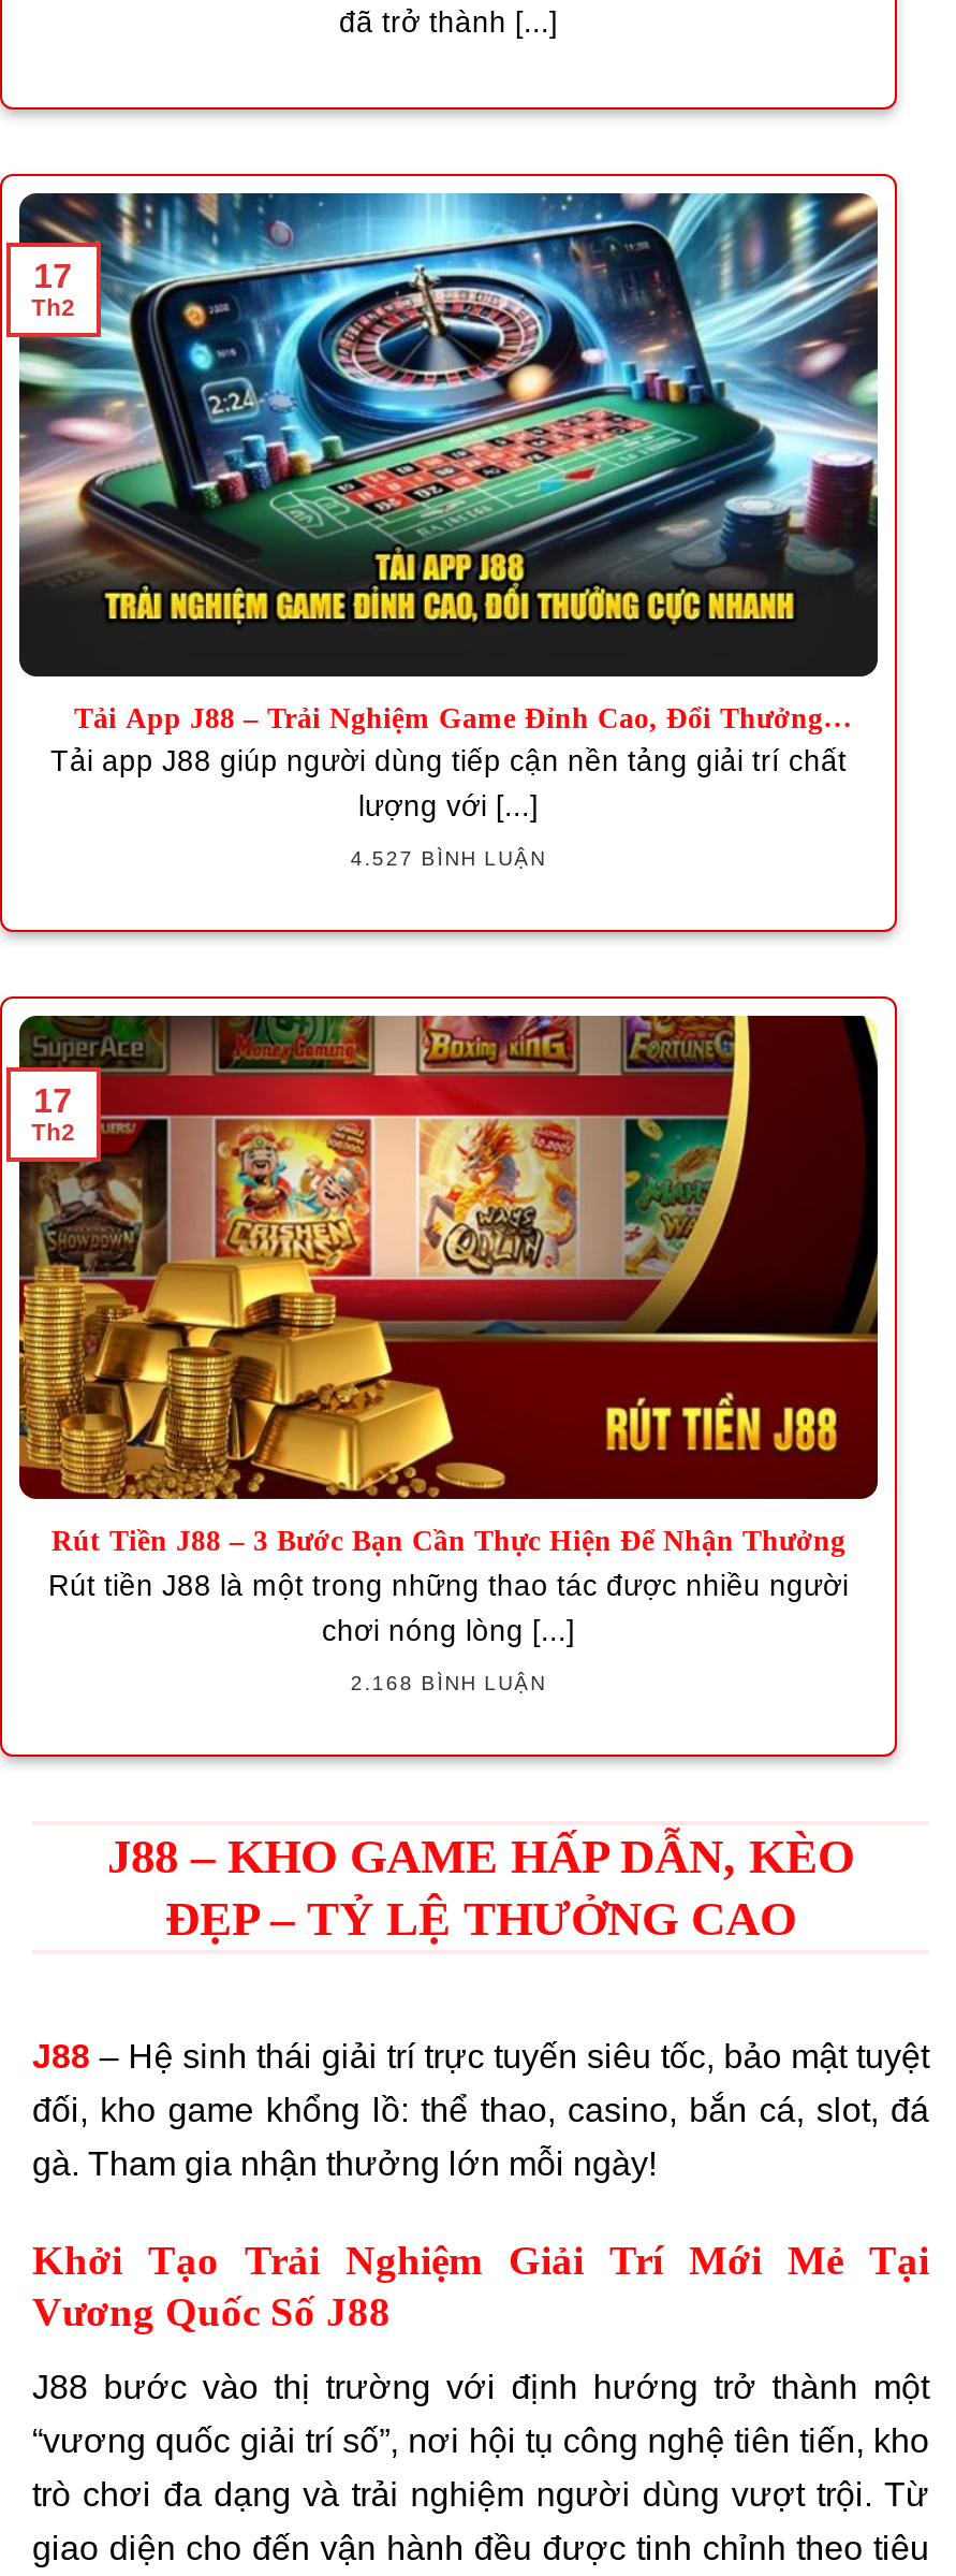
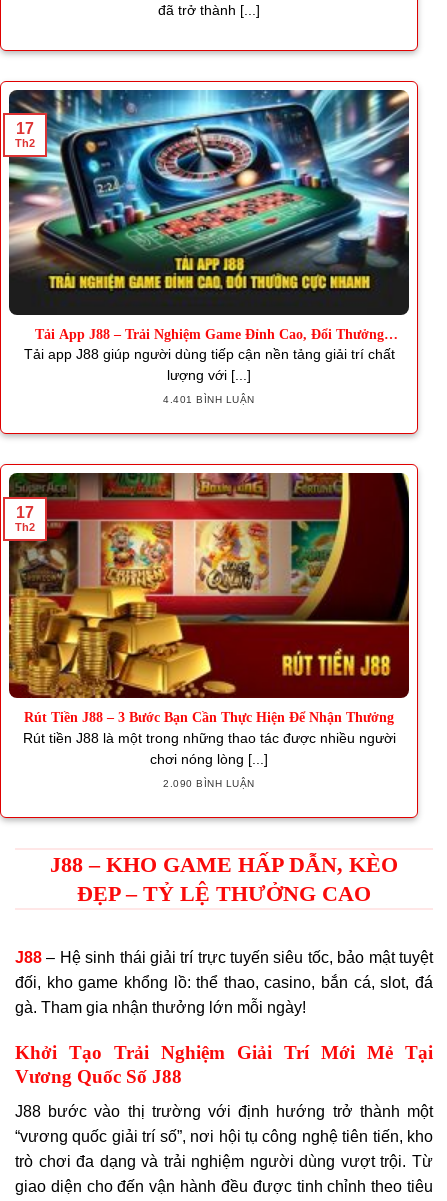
- 4.527 BÌNH LUẬN
+ 4.401 BÌNH LUẬN

- 2.168 BÌNH LUẬN
+ 2.090 BÌNH LUẬN
